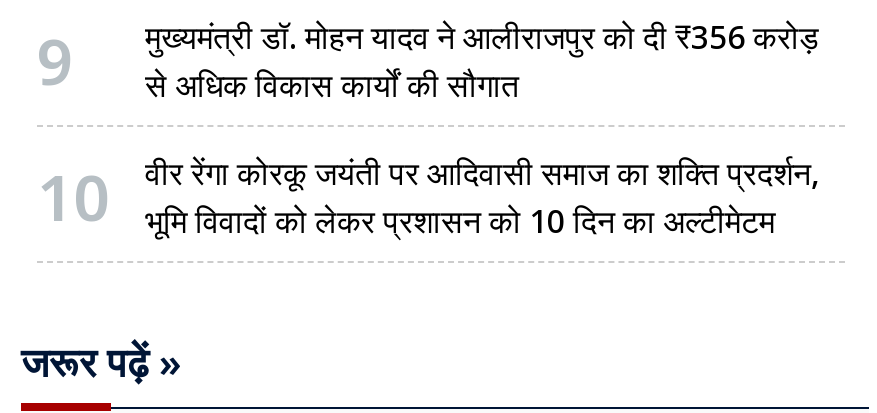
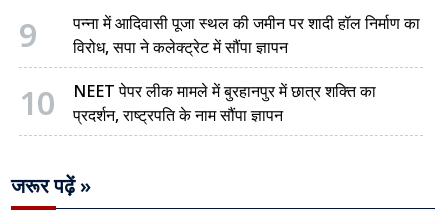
- मुख्यमंत्री डॉ. मोहन यादव ने आलीराजपुर को दी ₹356 करोड़
- से अधिक विकास कार्यों की सौगात
+ पन्ना में आदिवासी पूजा स्थल की जमीन पर शादी हॉल निर्माण का
+ विरोध, सपा ने कलेक्ट्रेट में सौंपा ज्ञापन

- वीर रेंगा कोरकू जयंती पर आदिवासी समाज का शक्ति प्रदर्शन,
- भूमि विवादों को लेकर प्रशासन को 10 दिन का अल्टीमेटम
+ NEET पेपर लीक मामले में बुरहानपुर में छात्र शक्ति का
+ प्रदर्शन, राष्ट्रपति के नाम सौंपा ज्ञापन
